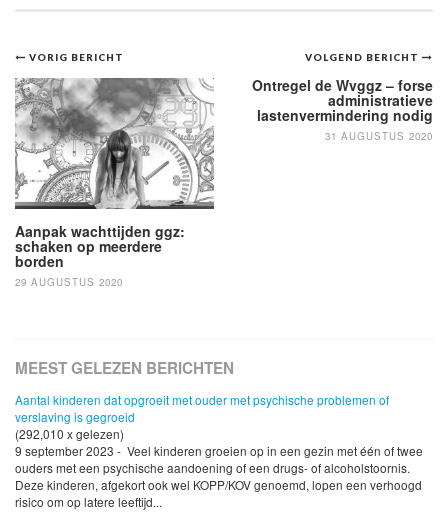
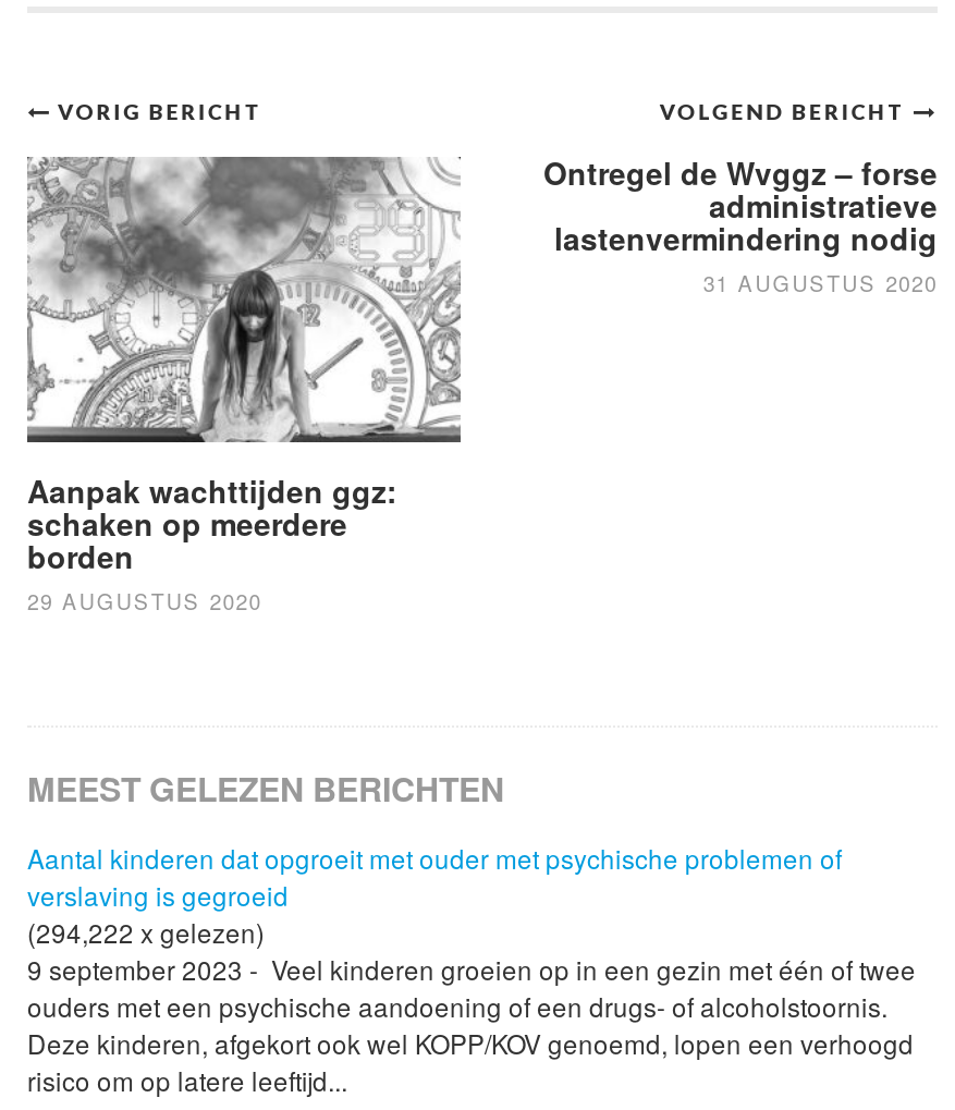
- (292,010 x gelezen)
+ (294,222 x gelezen)
